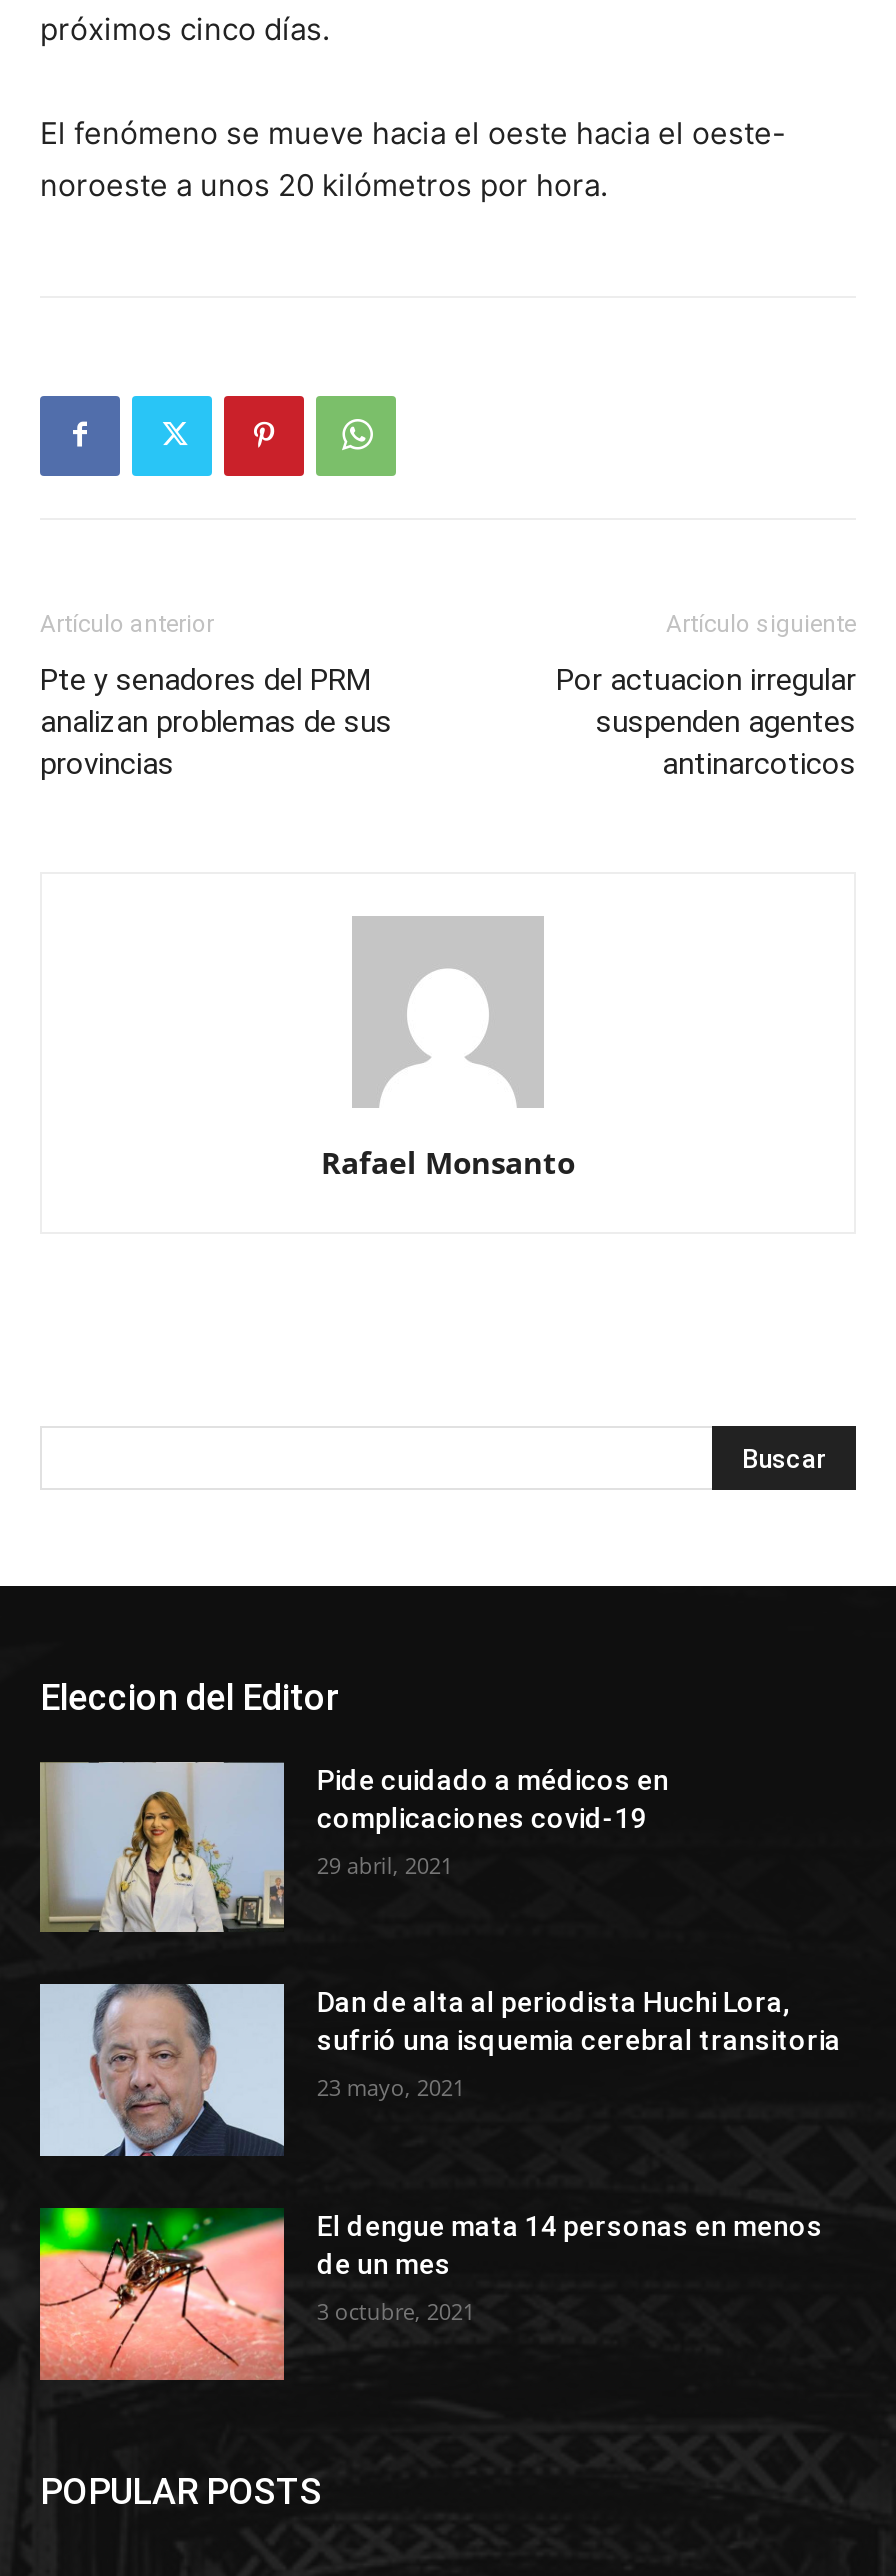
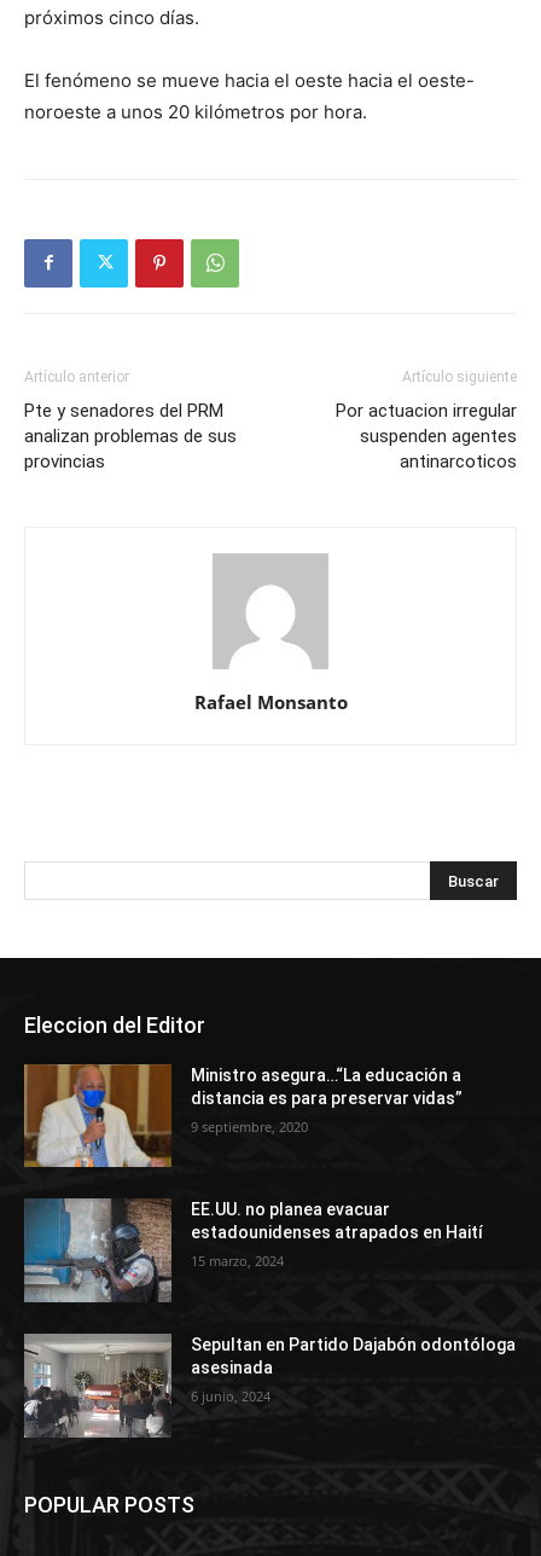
- [image]
- Pide cuidado a médicos en
- complicaciones covid-19
+ [image]
+ Ministro asegura…“La educación a
+ distancia es para preservar vidas”

- 29 abril, 2021
+ 9 septiembre, 2020

- [image]
- Dan de alta al periodista Huchi Lora,
- sufrió una isquemia cerebral transitoria
+ [image]
+ EE.UU. no planea evacuar
+ estadounidenses atrapados en Haití

- 23 mayo, 2021
+ 15 marzo, 2024

- [image]
- El dengue mata 14 personas en menos
- de un mes
+ [image]
+ Sepultan en Partido Dajabón odontóloga
+ asesinada

- 3 octubre, 2021
+ 6 junio, 2024
